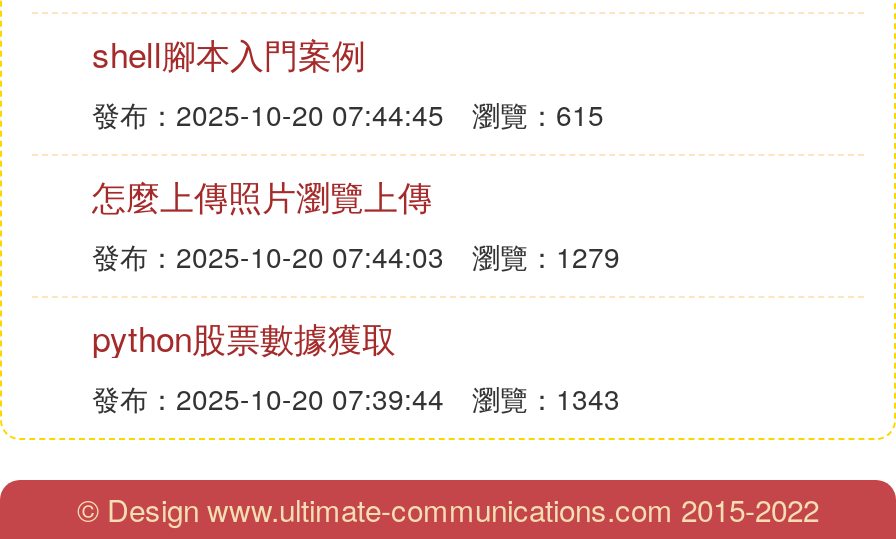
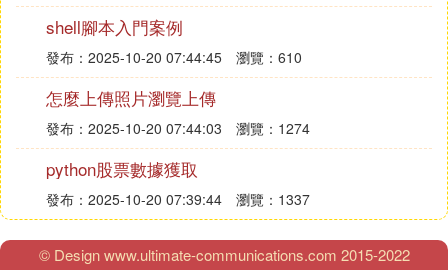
- 發布：2025-10-20 07:44:45 瀏覽：615
+ 發布：2025-10-20 07:44:45 瀏覽：610

- 發布：2025-10-20 07:44:03 瀏覽：1279
+ 發布：2025-10-20 07:44:03 瀏覽：1274

- 發布：2025-10-20 07:39:44 瀏覽：1343
+ 發布：2025-10-20 07:39:44 瀏覽：1337
